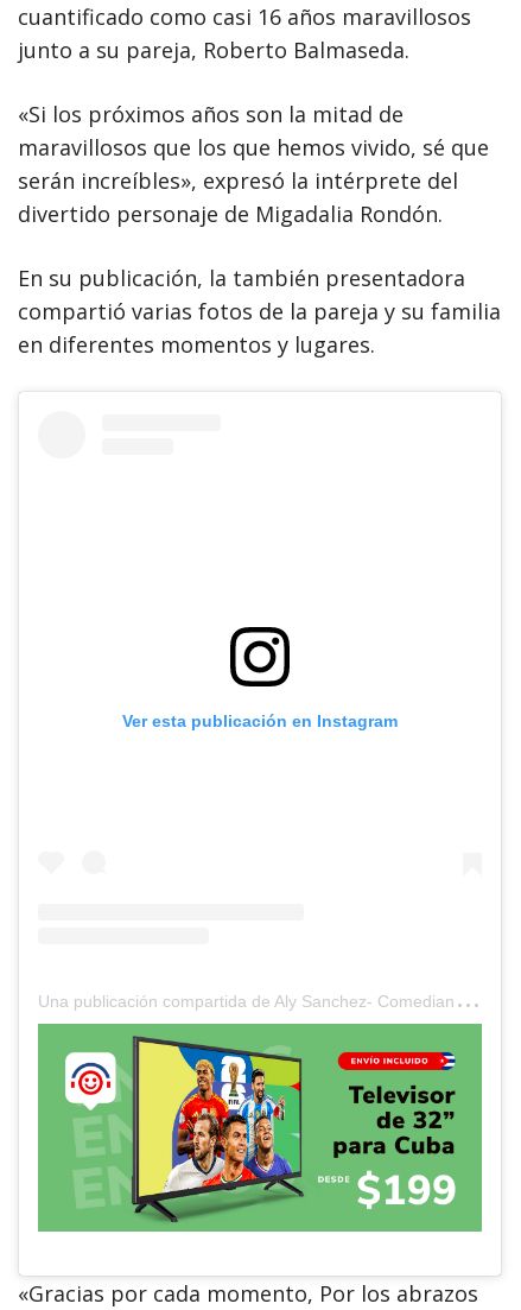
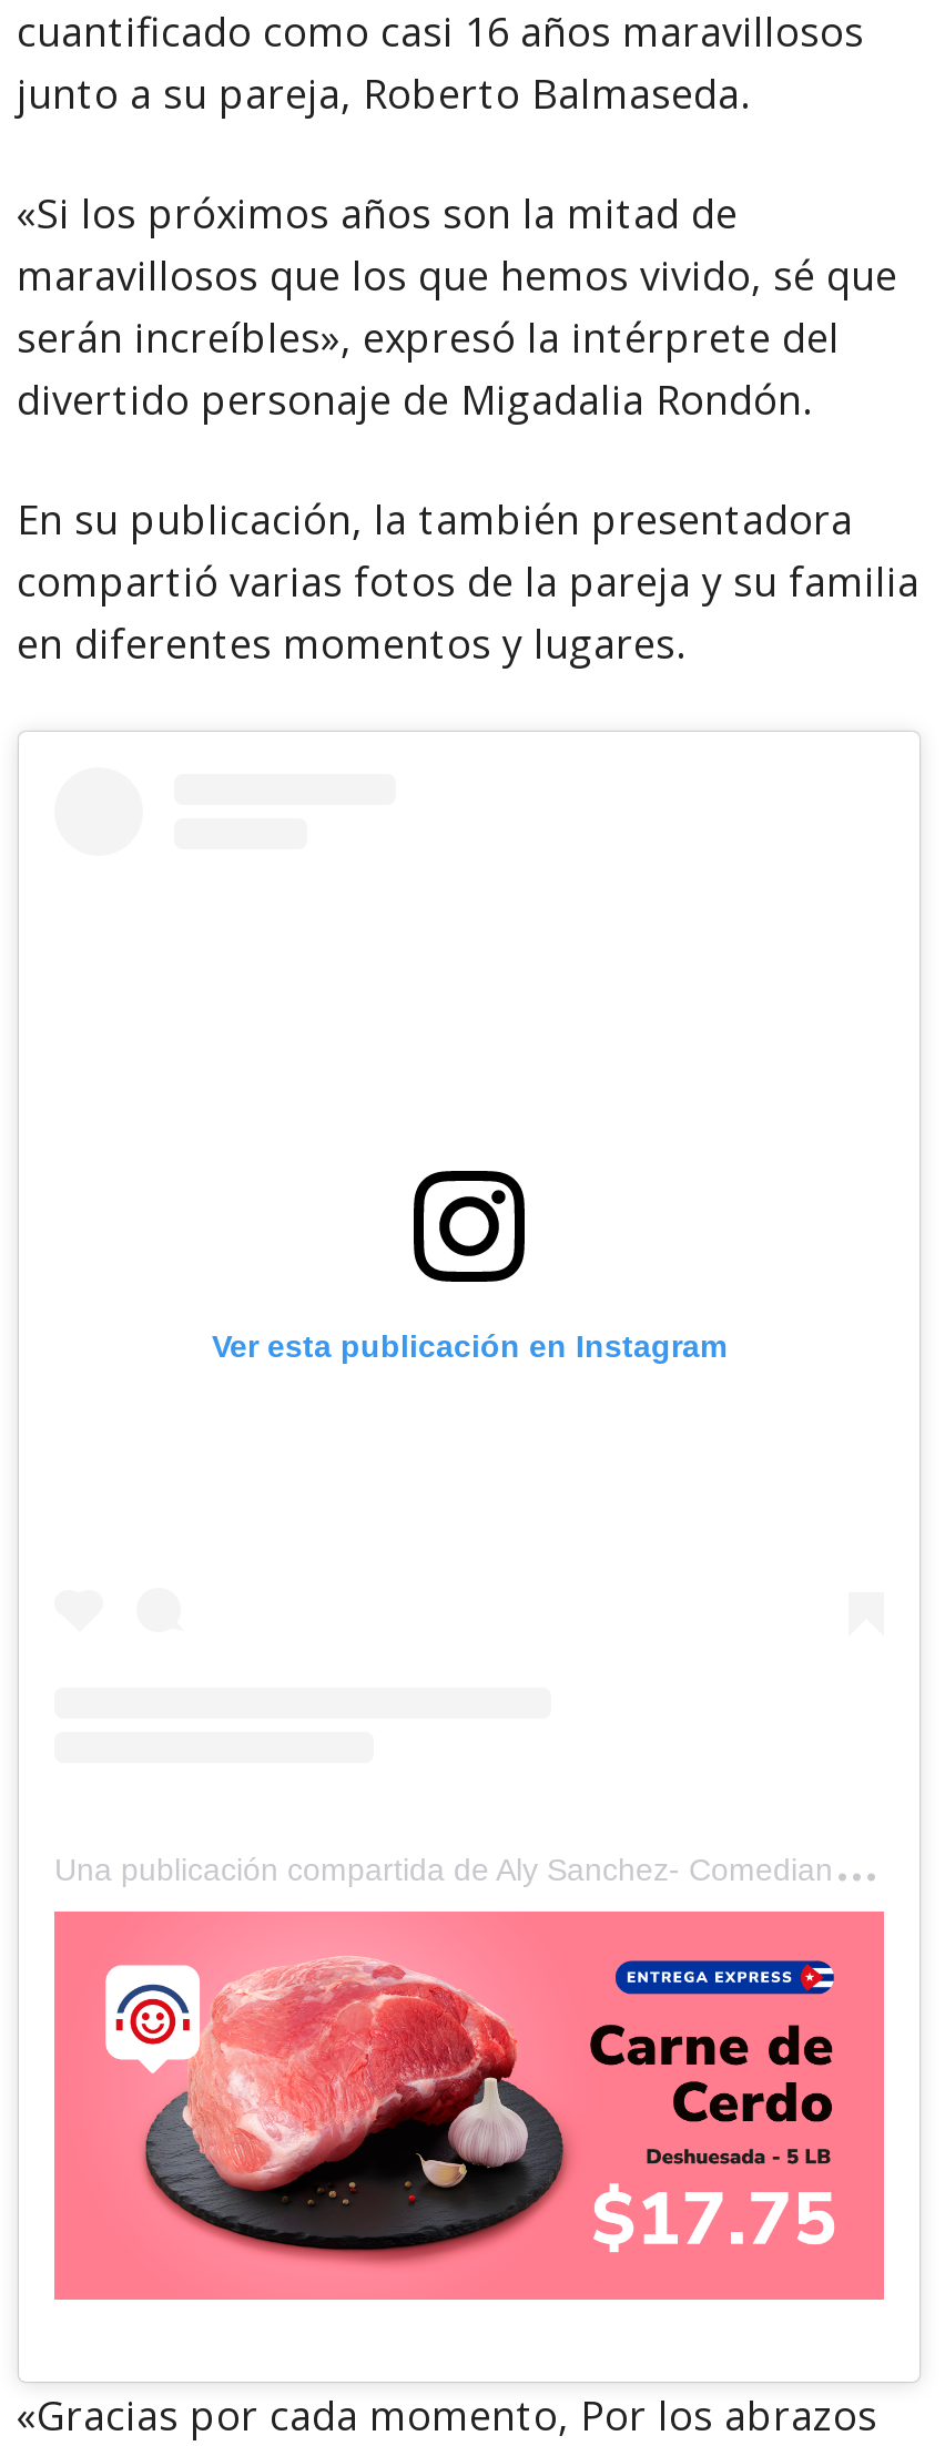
- [image]
+ [image]
